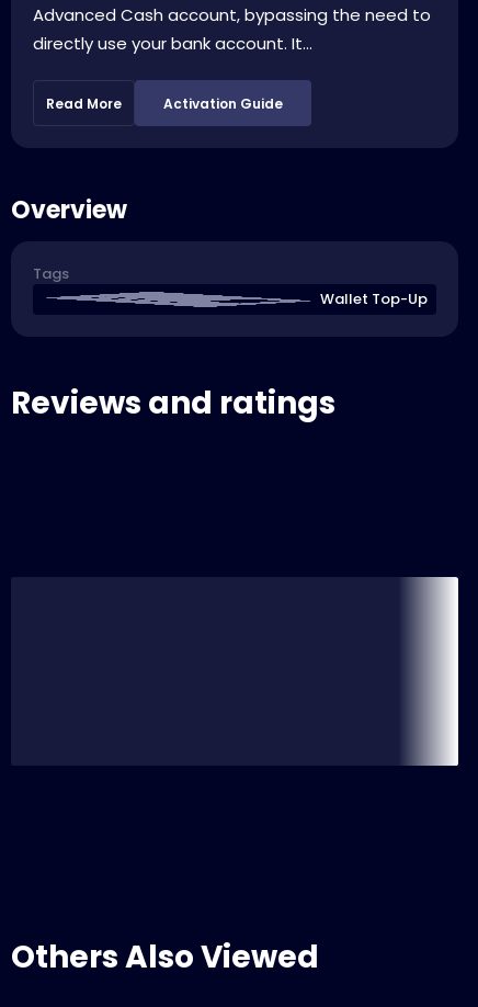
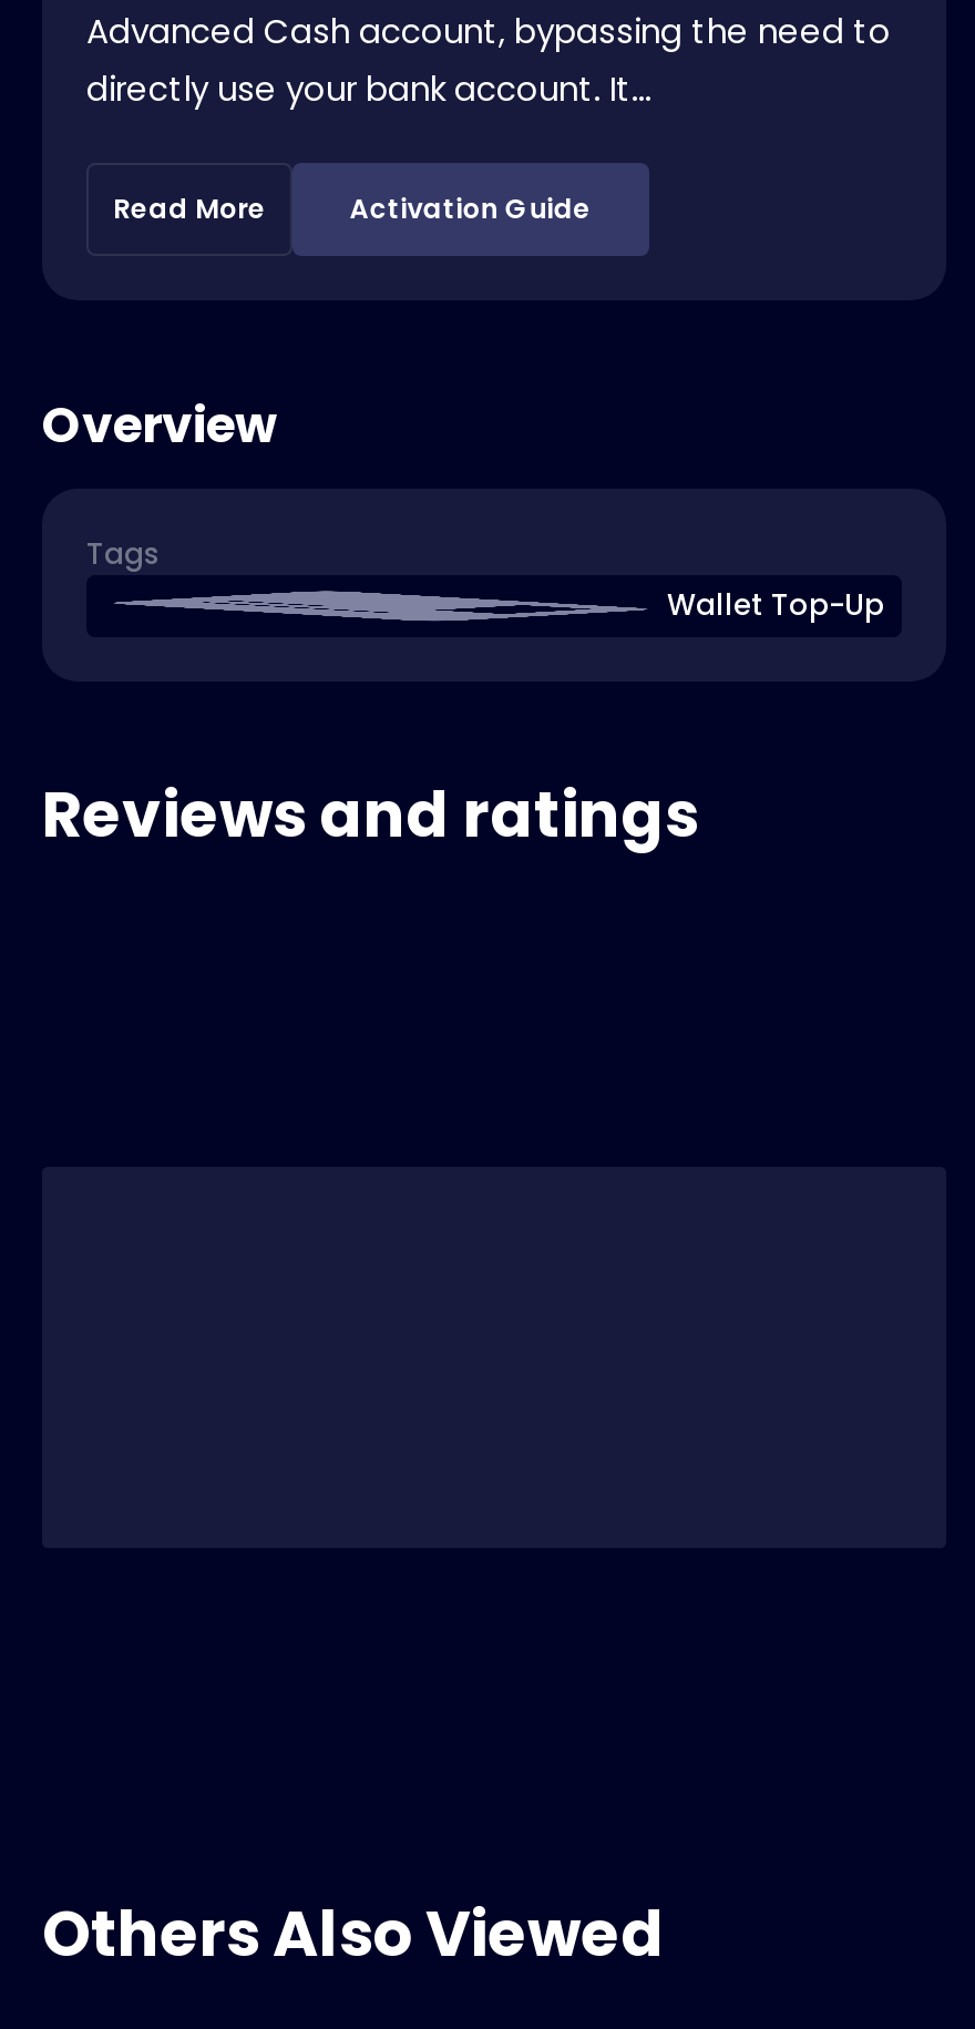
- [image]
